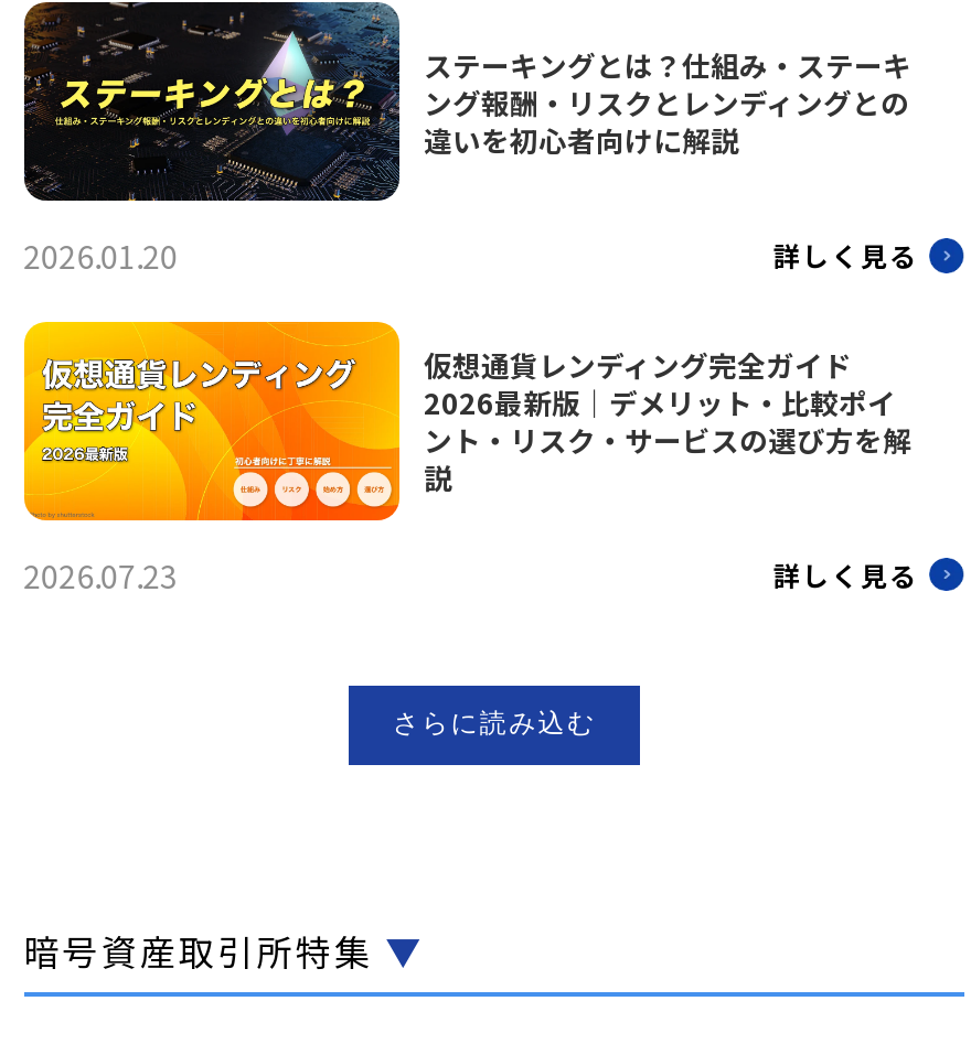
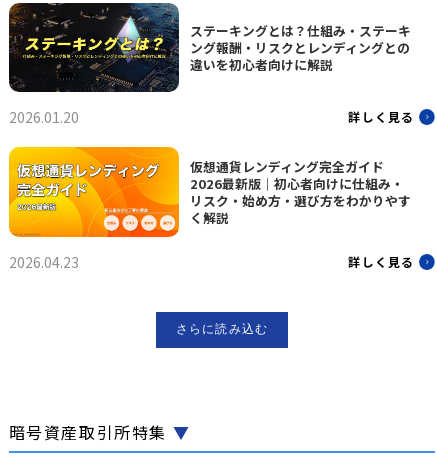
- 2026最新版｜デメリット・比較ポイ
- ント・リスク・サービスの選び方を解
- 説
+ 2026最新版｜初心者向けに仕組み・
+ リスク・始め方・選び方をわかりやす
+ く解説

- 2026.07.23
+ 2026.04.23
